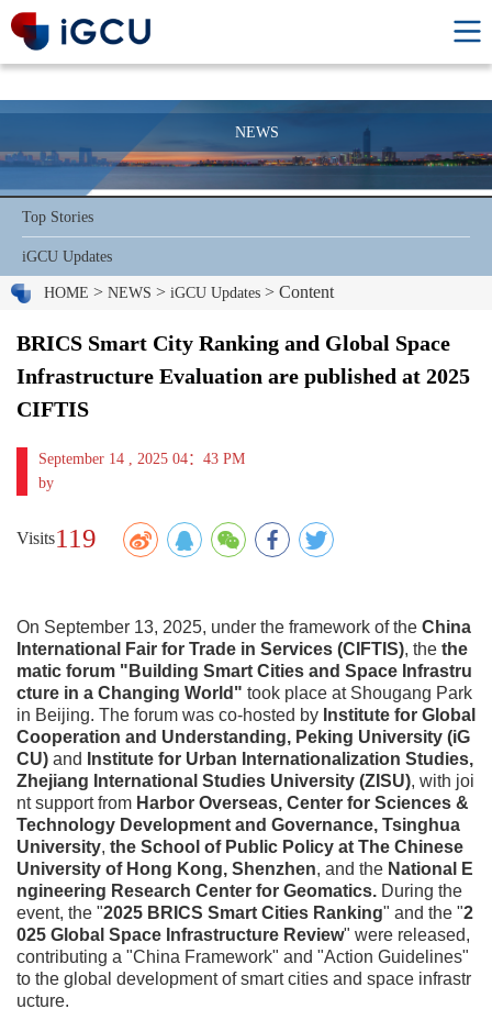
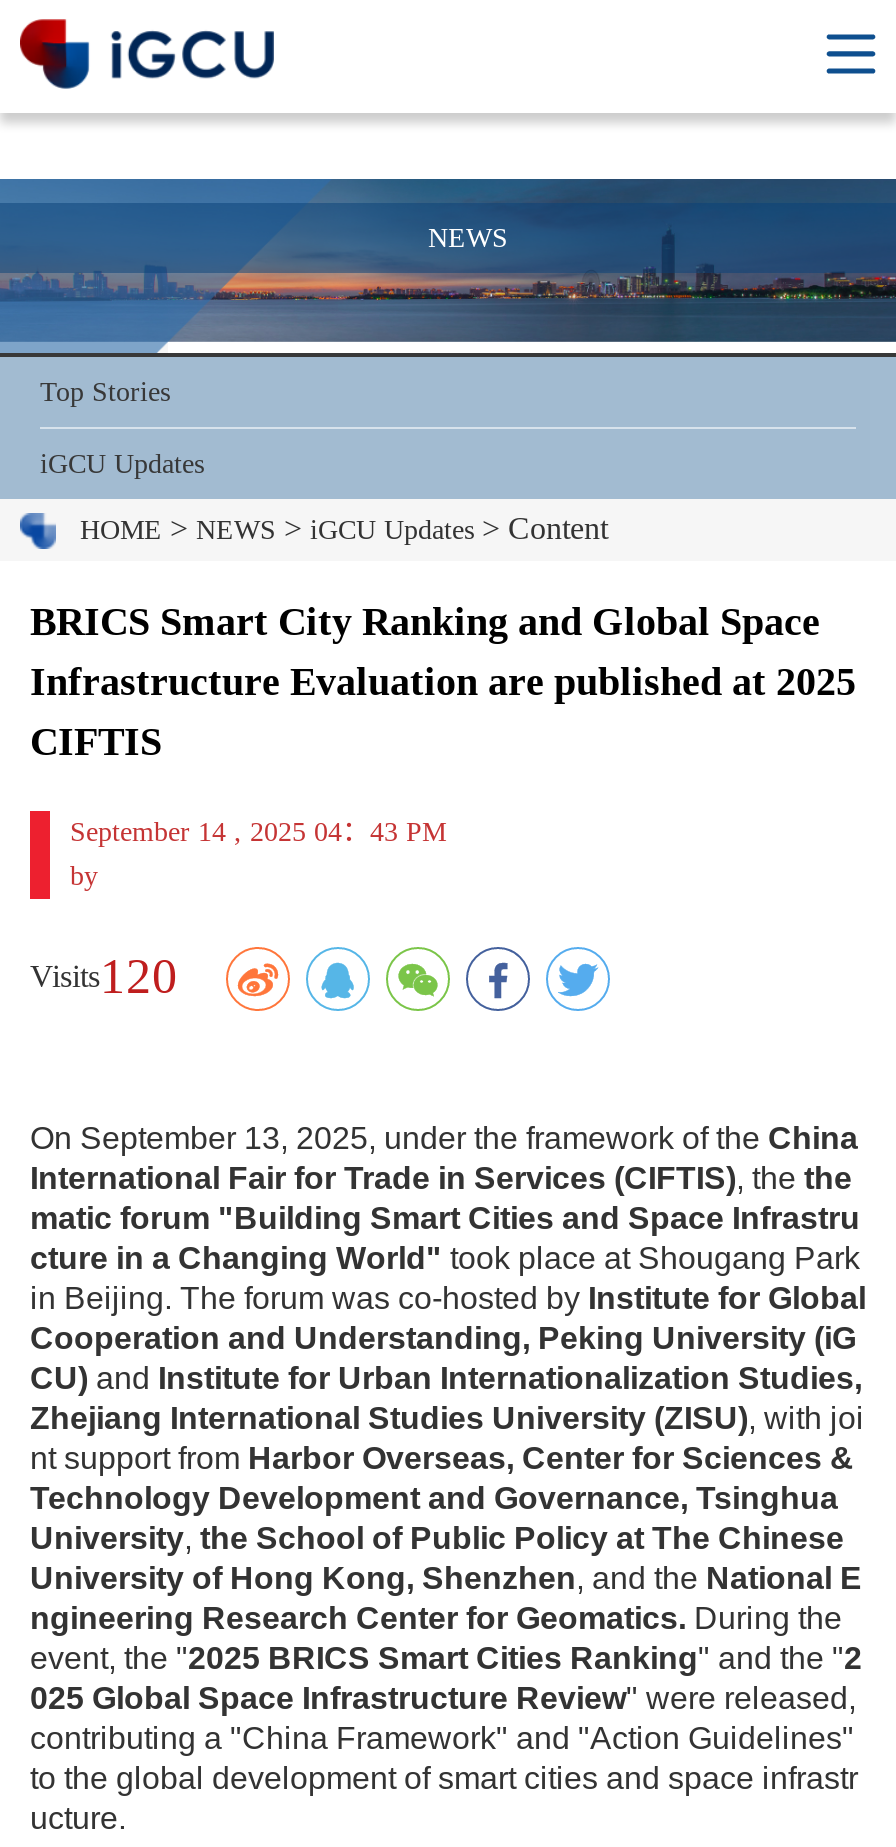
- Visits119
+ Visits120
